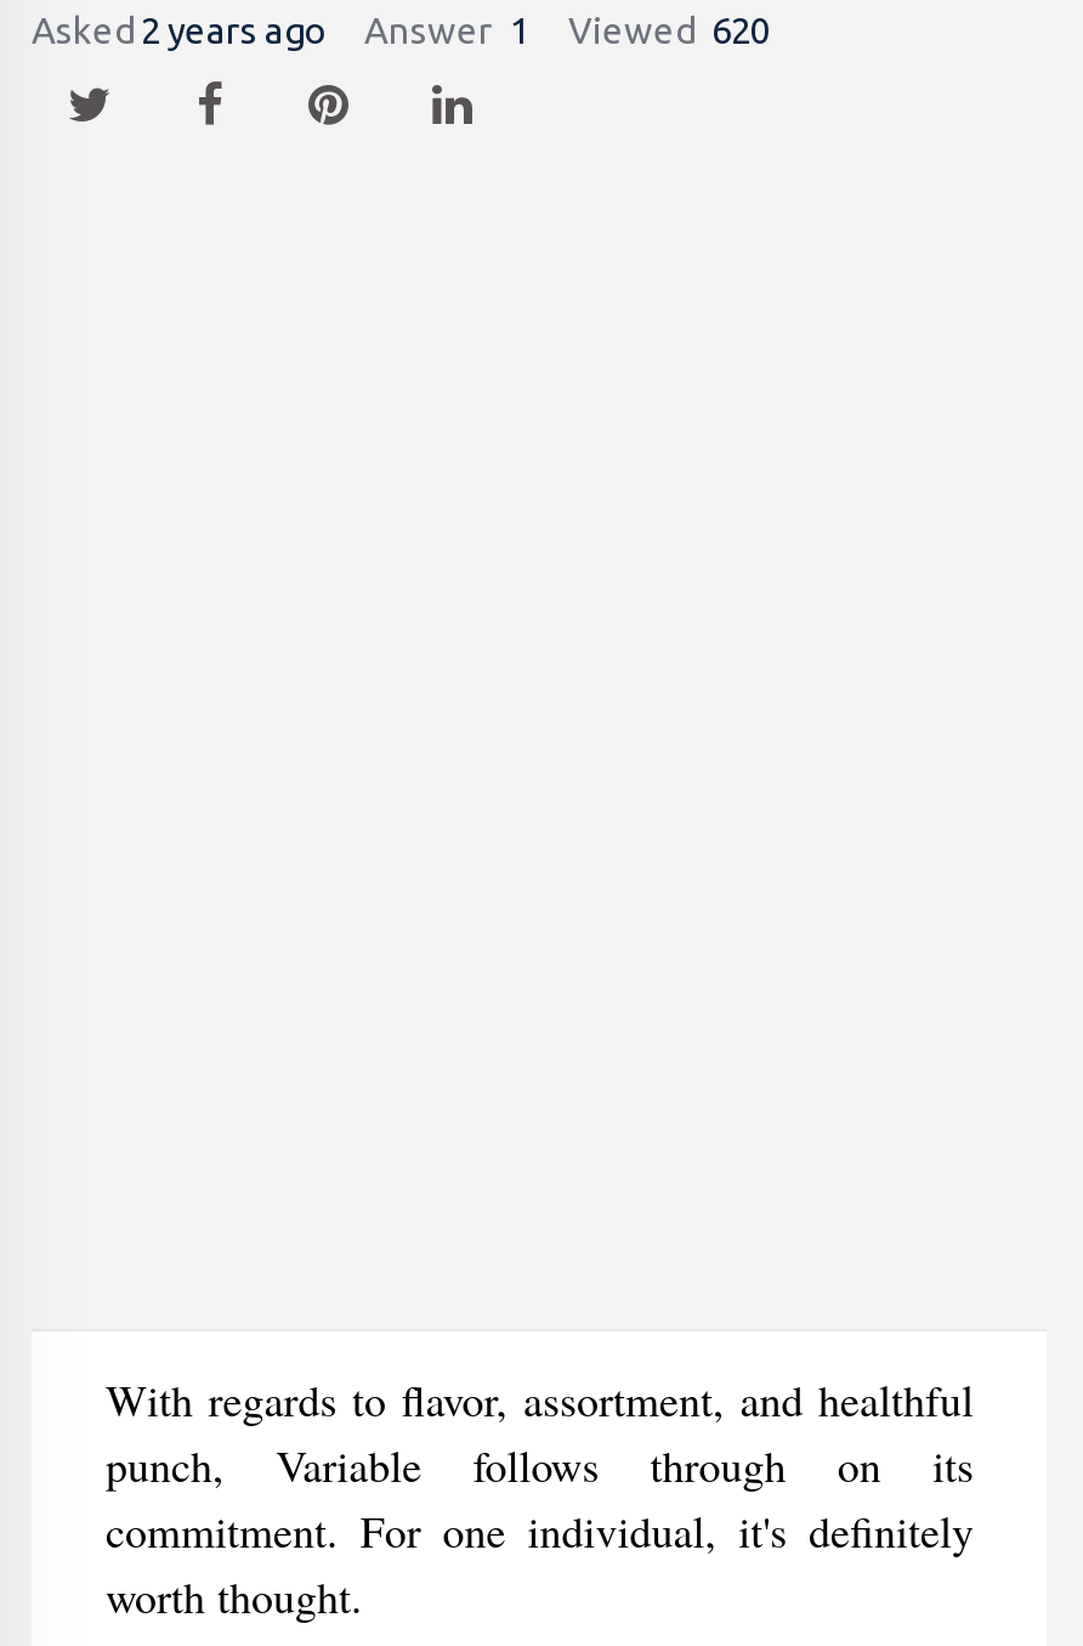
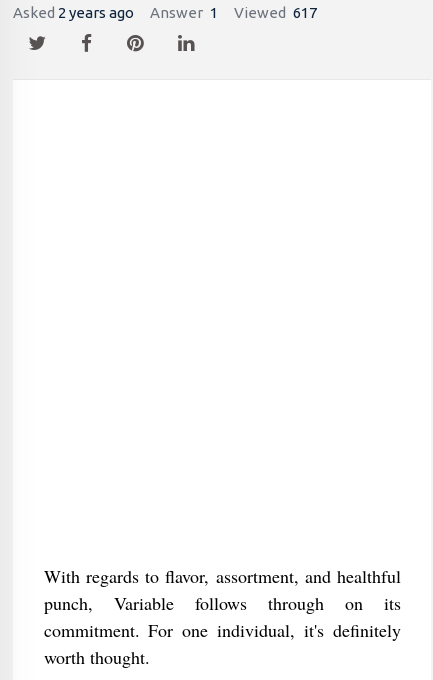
- Asked 2 years ago Answer 1 Viewed 620
+ Asked 2 years ago Answer 1 Viewed 617
